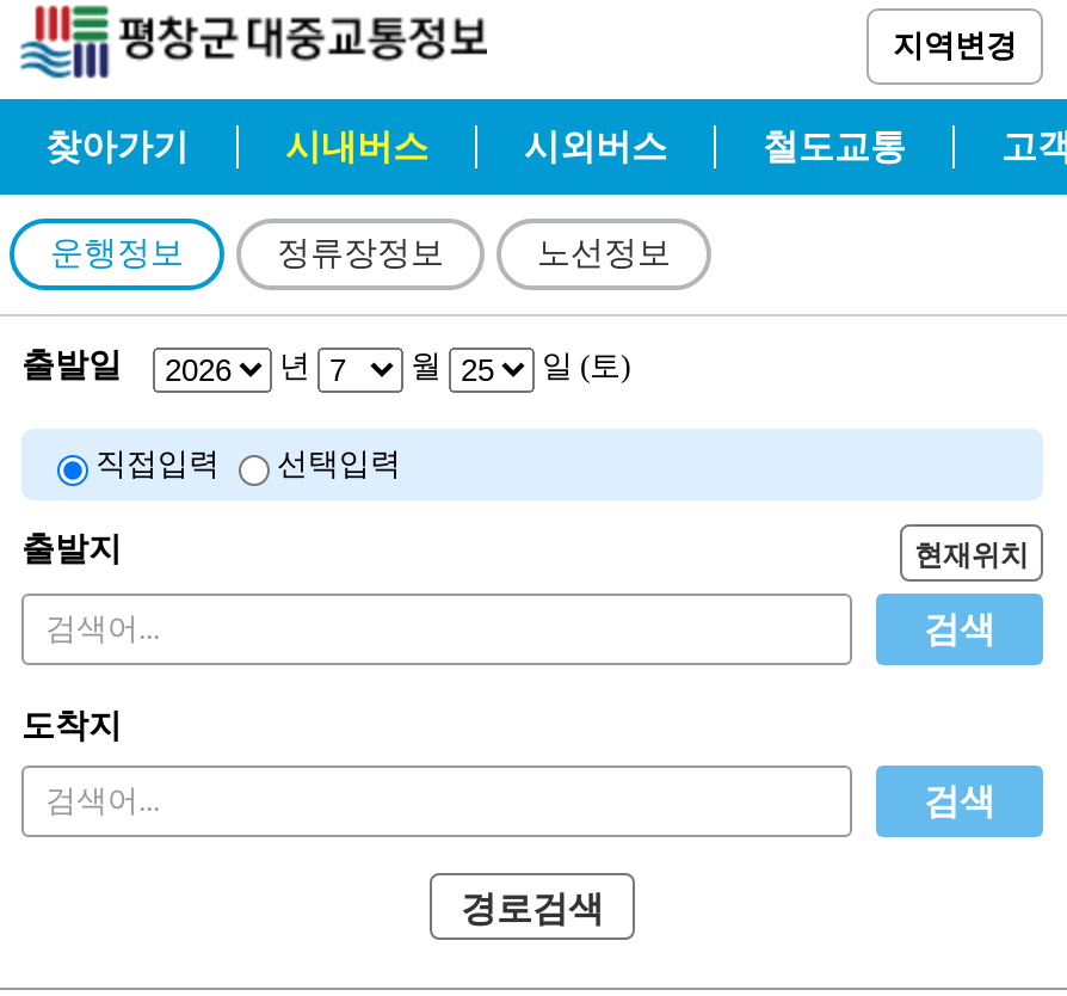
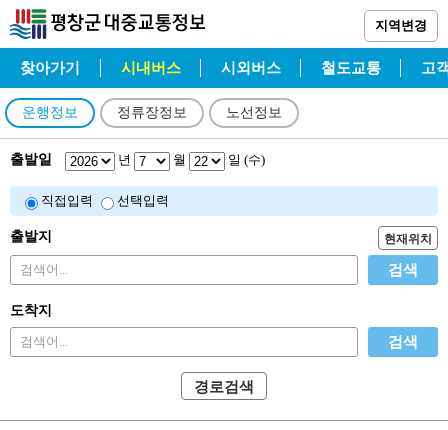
- 일 (토)
+ 일 (수)
